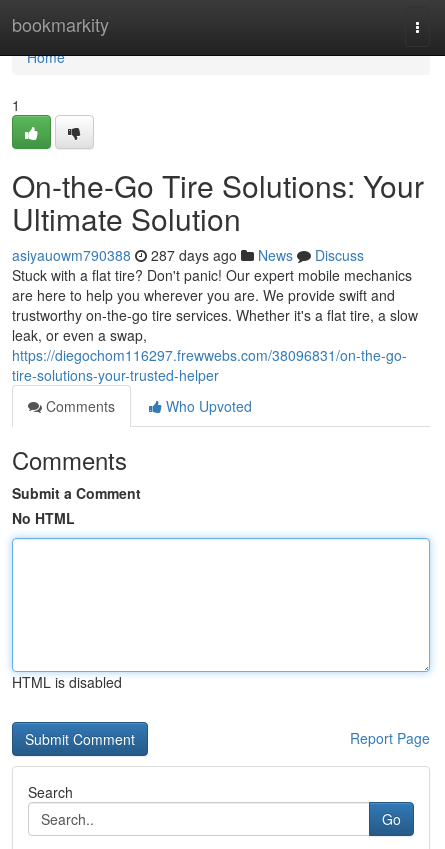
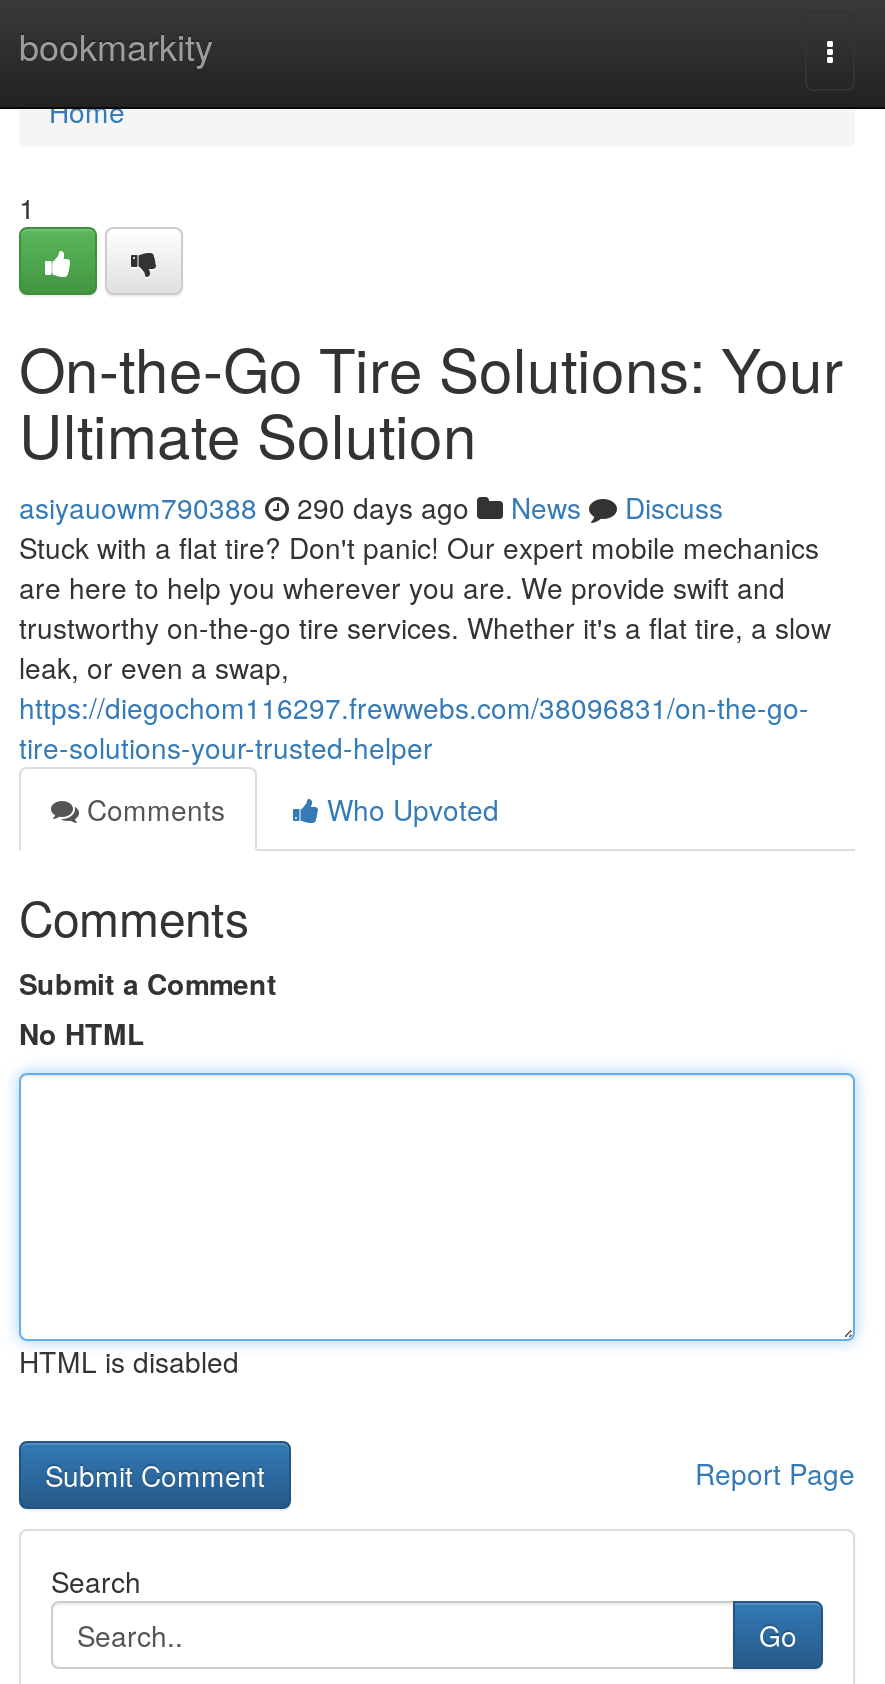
- asiyauowm790388 287 days ago News Discuss
+ asiyauowm790388 290 days ago News Discuss
